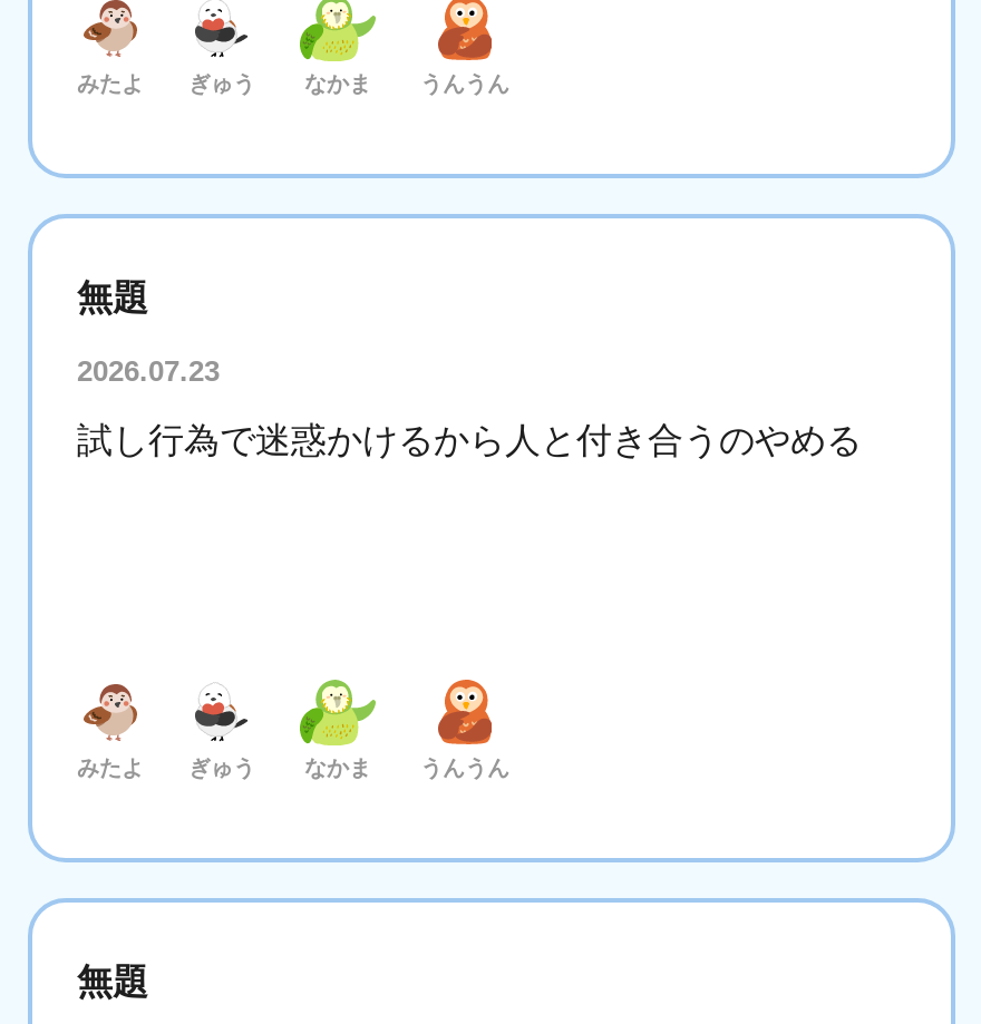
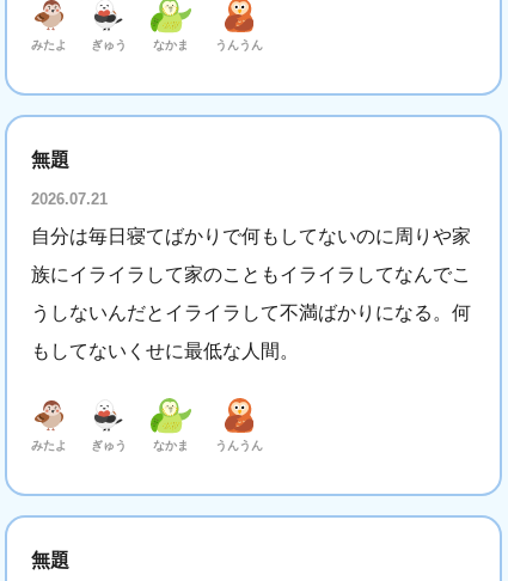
- 2026.07.23
- 試し行為で迷惑かけるから人と付き合うのやめる
+ 2026.07.21
+ 自分は毎日寝てばかりで何もしてないのに周りや家
+ 族にイライラして家のこともイライラしてなんでこ
+ うしないんだとイライラして不満ばかりになる。何
+ もしてないくせに最低な人間。
